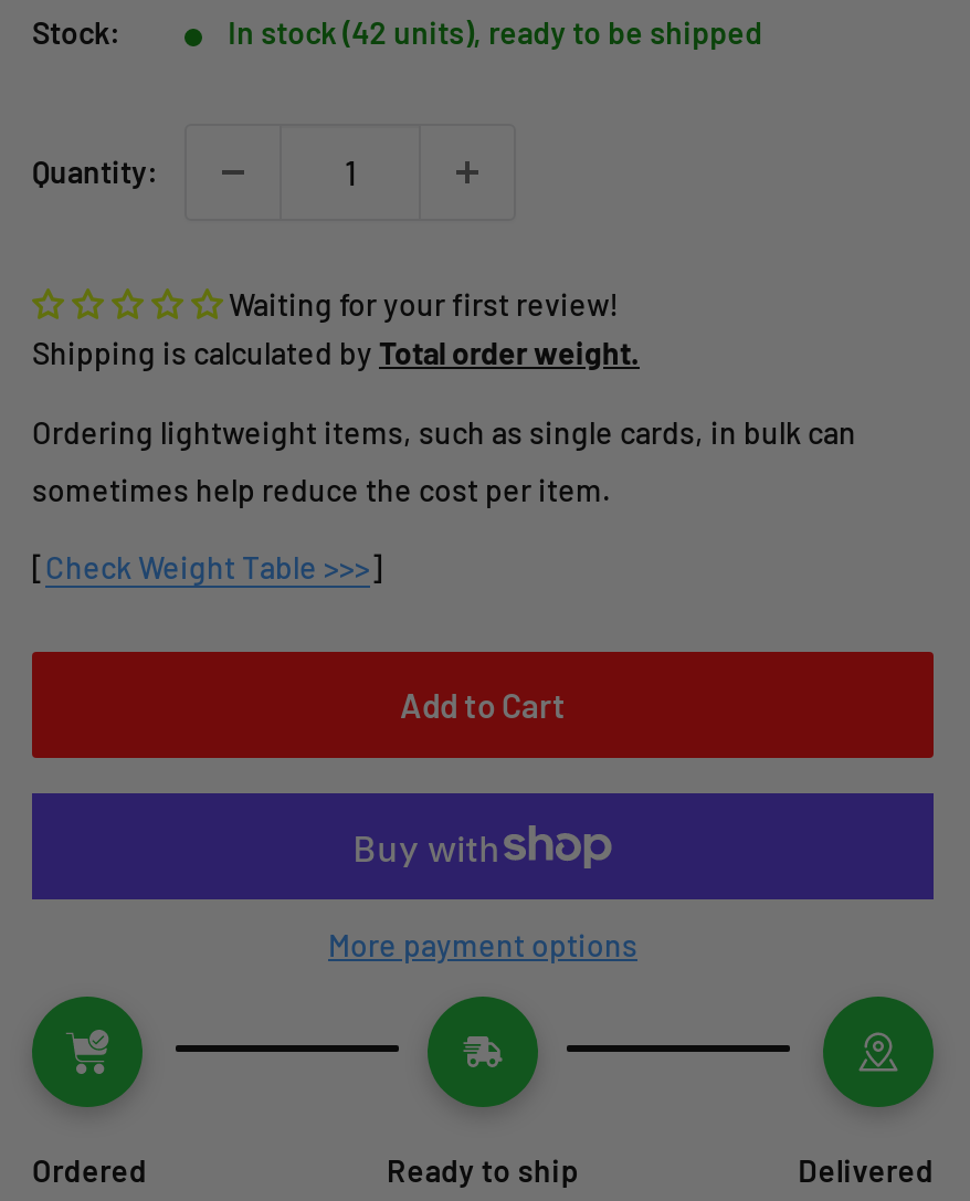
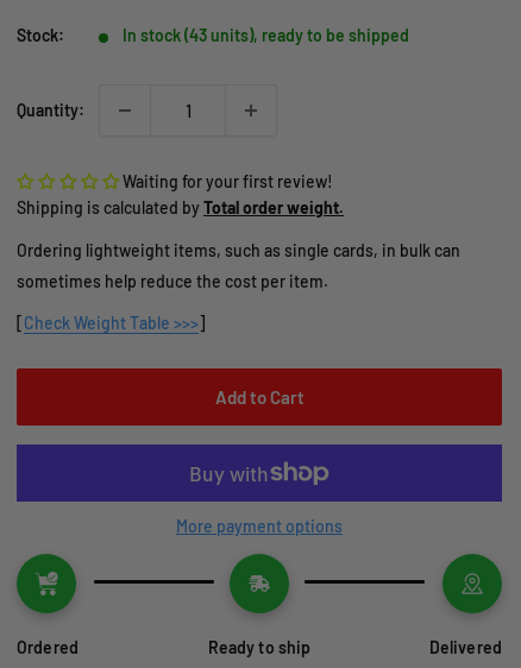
- In stock (42 units), ready to be shipped
+ In stock (43 units), ready to be shipped
